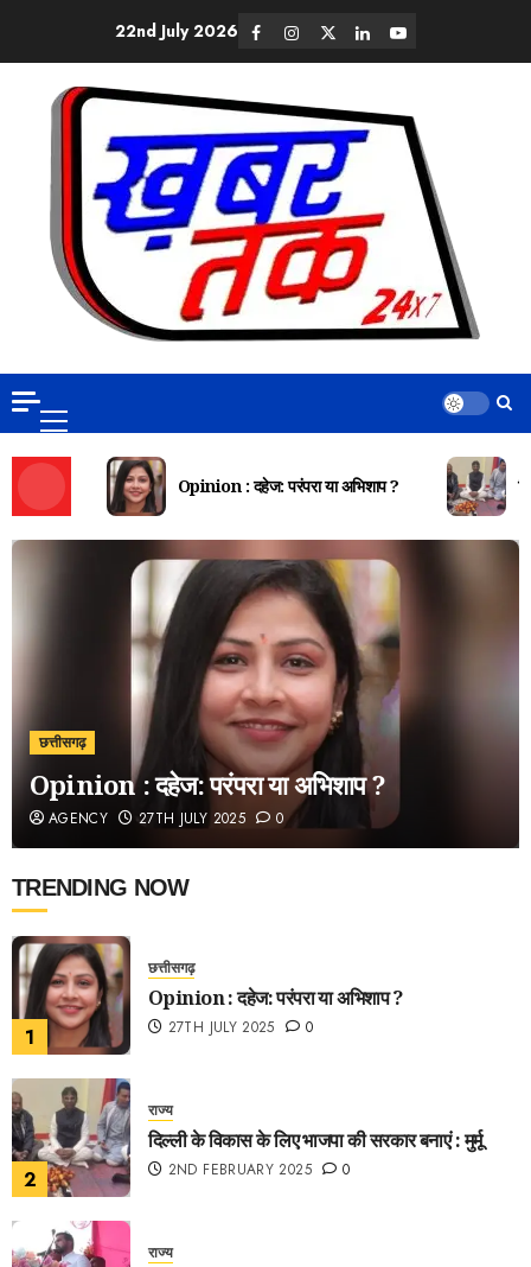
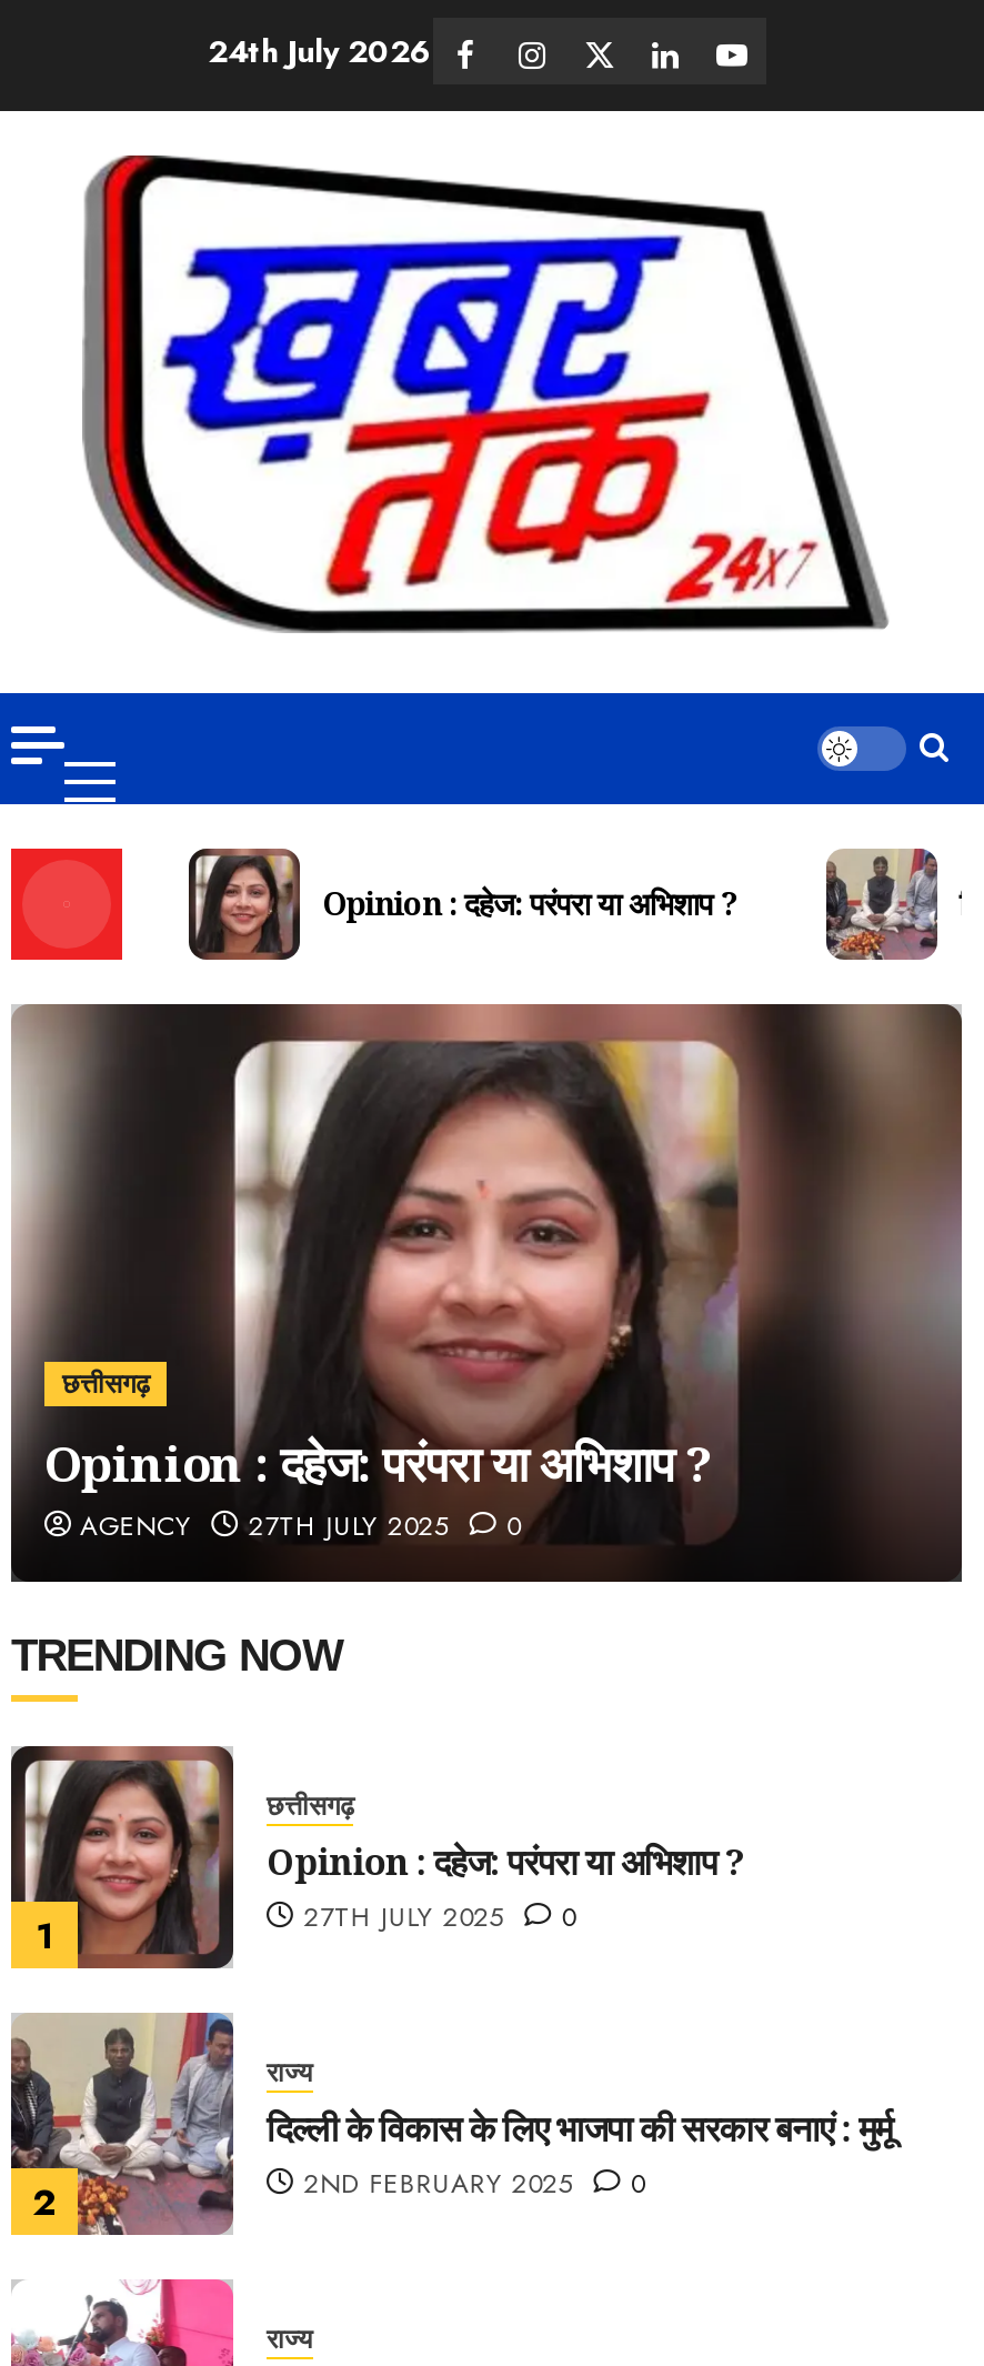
- 22nd July 2026
+ 24th July 2026
